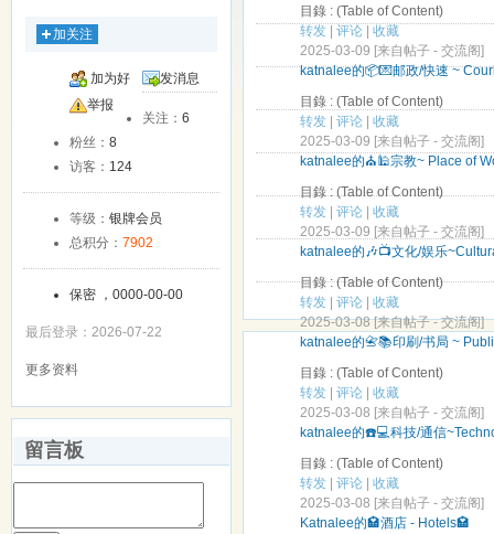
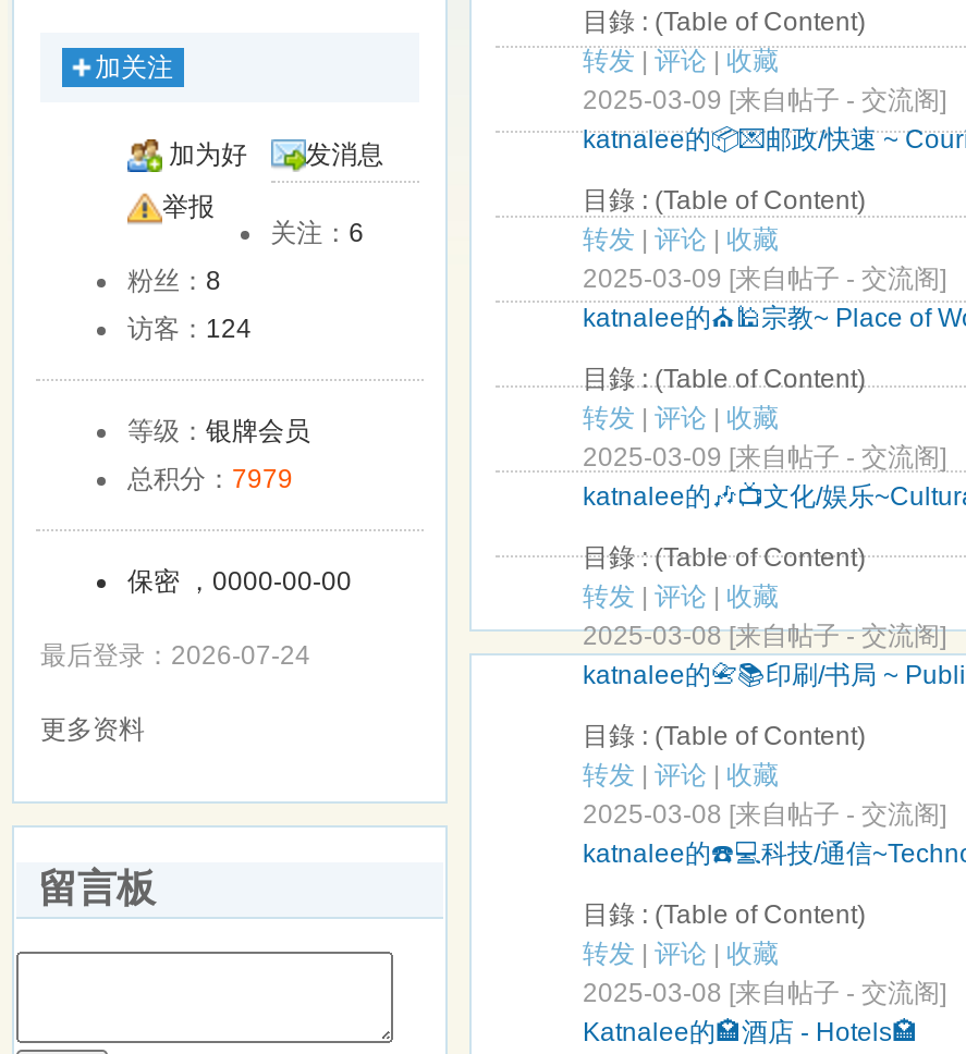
- 总积分：7902
+ 总积分：7979

- 最后登录：2026-07-22
+ 最后登录：2026-07-24
